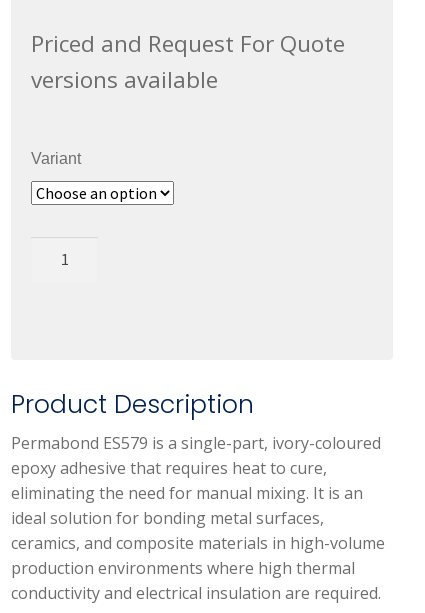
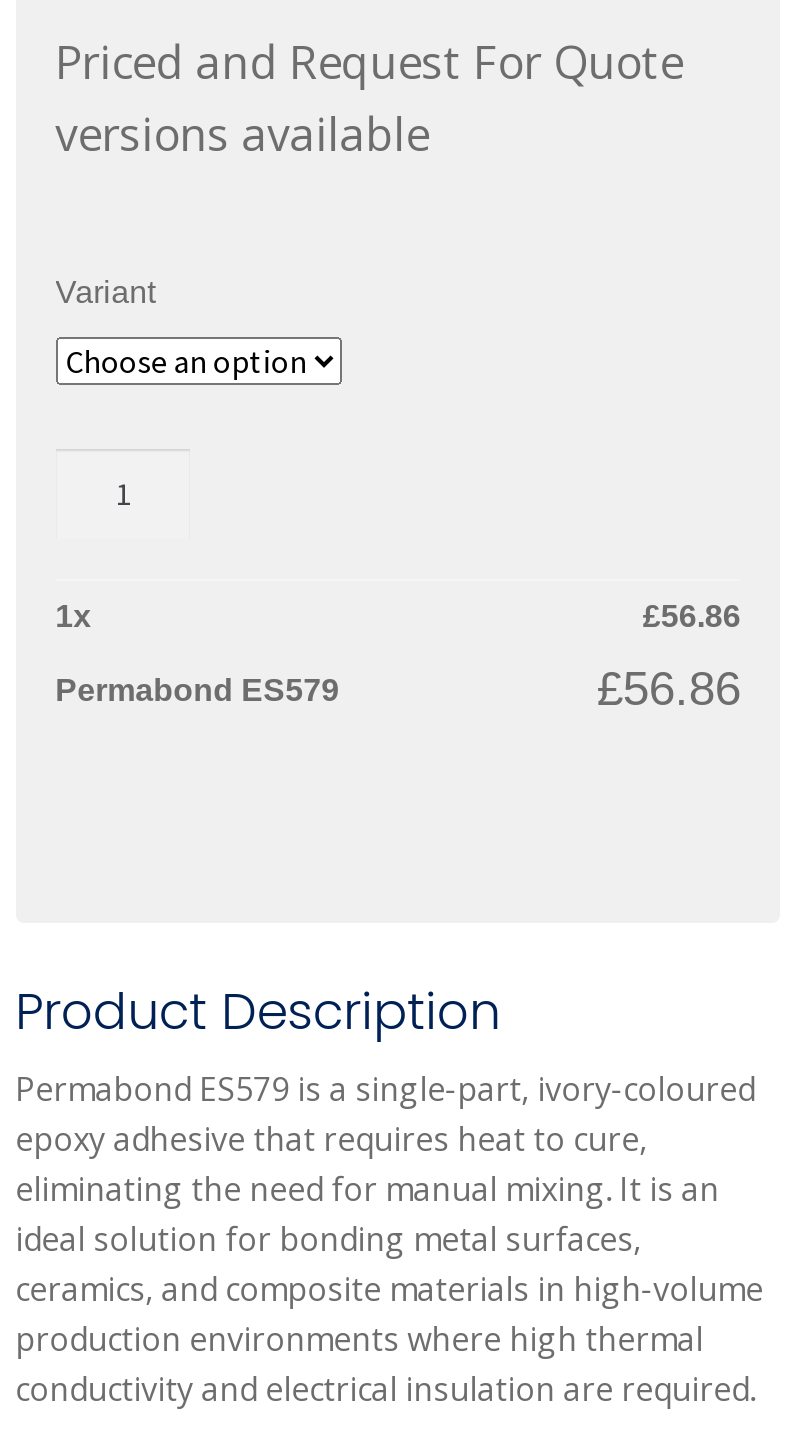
+ 1x
+ £56.86
+ Permabond ES579
+ £56.86
